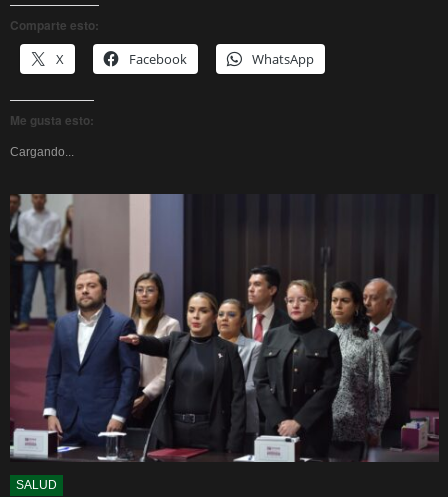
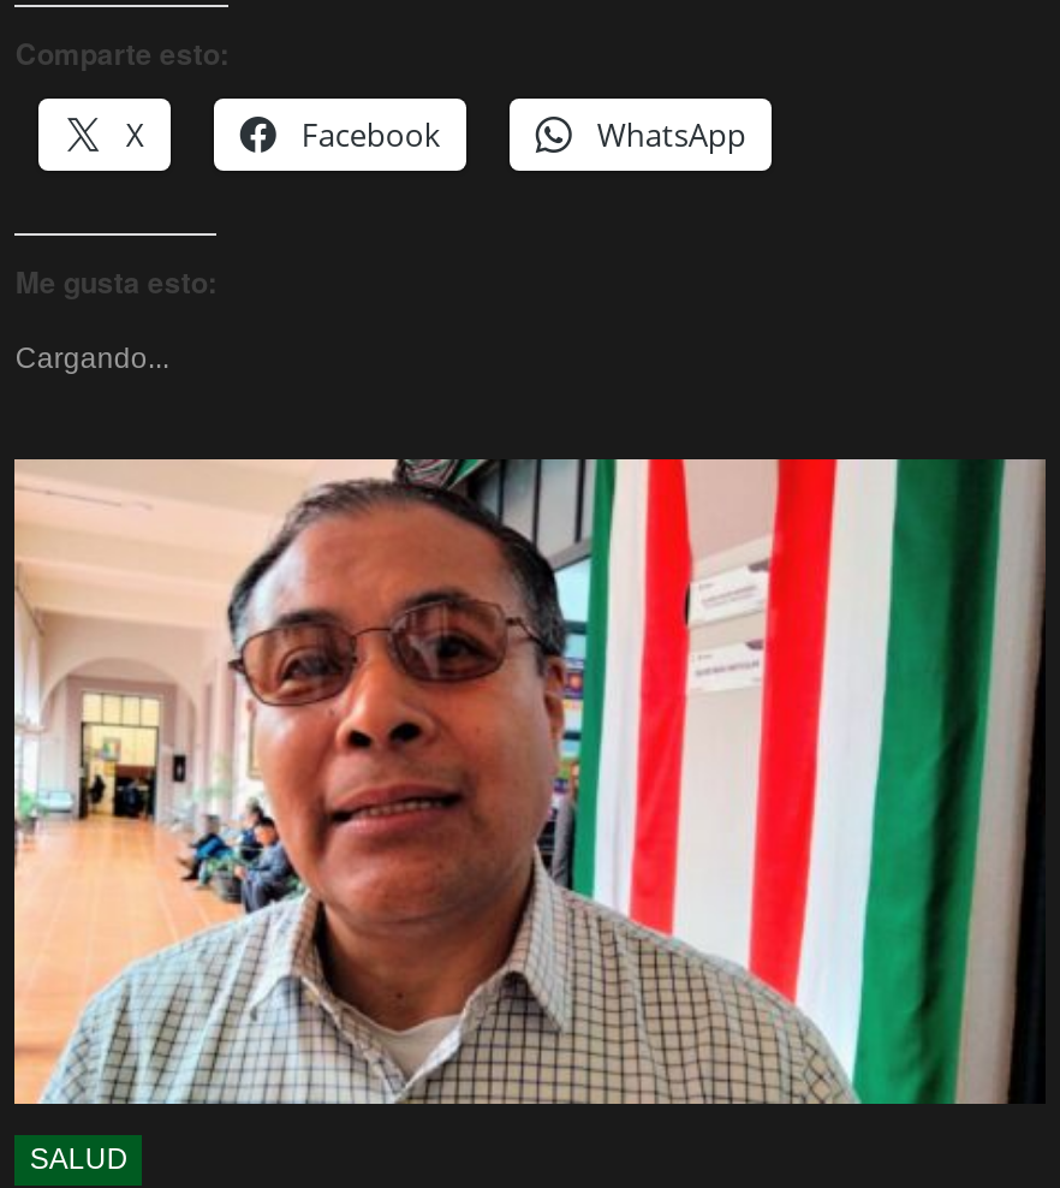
- [image]
+ [image]
